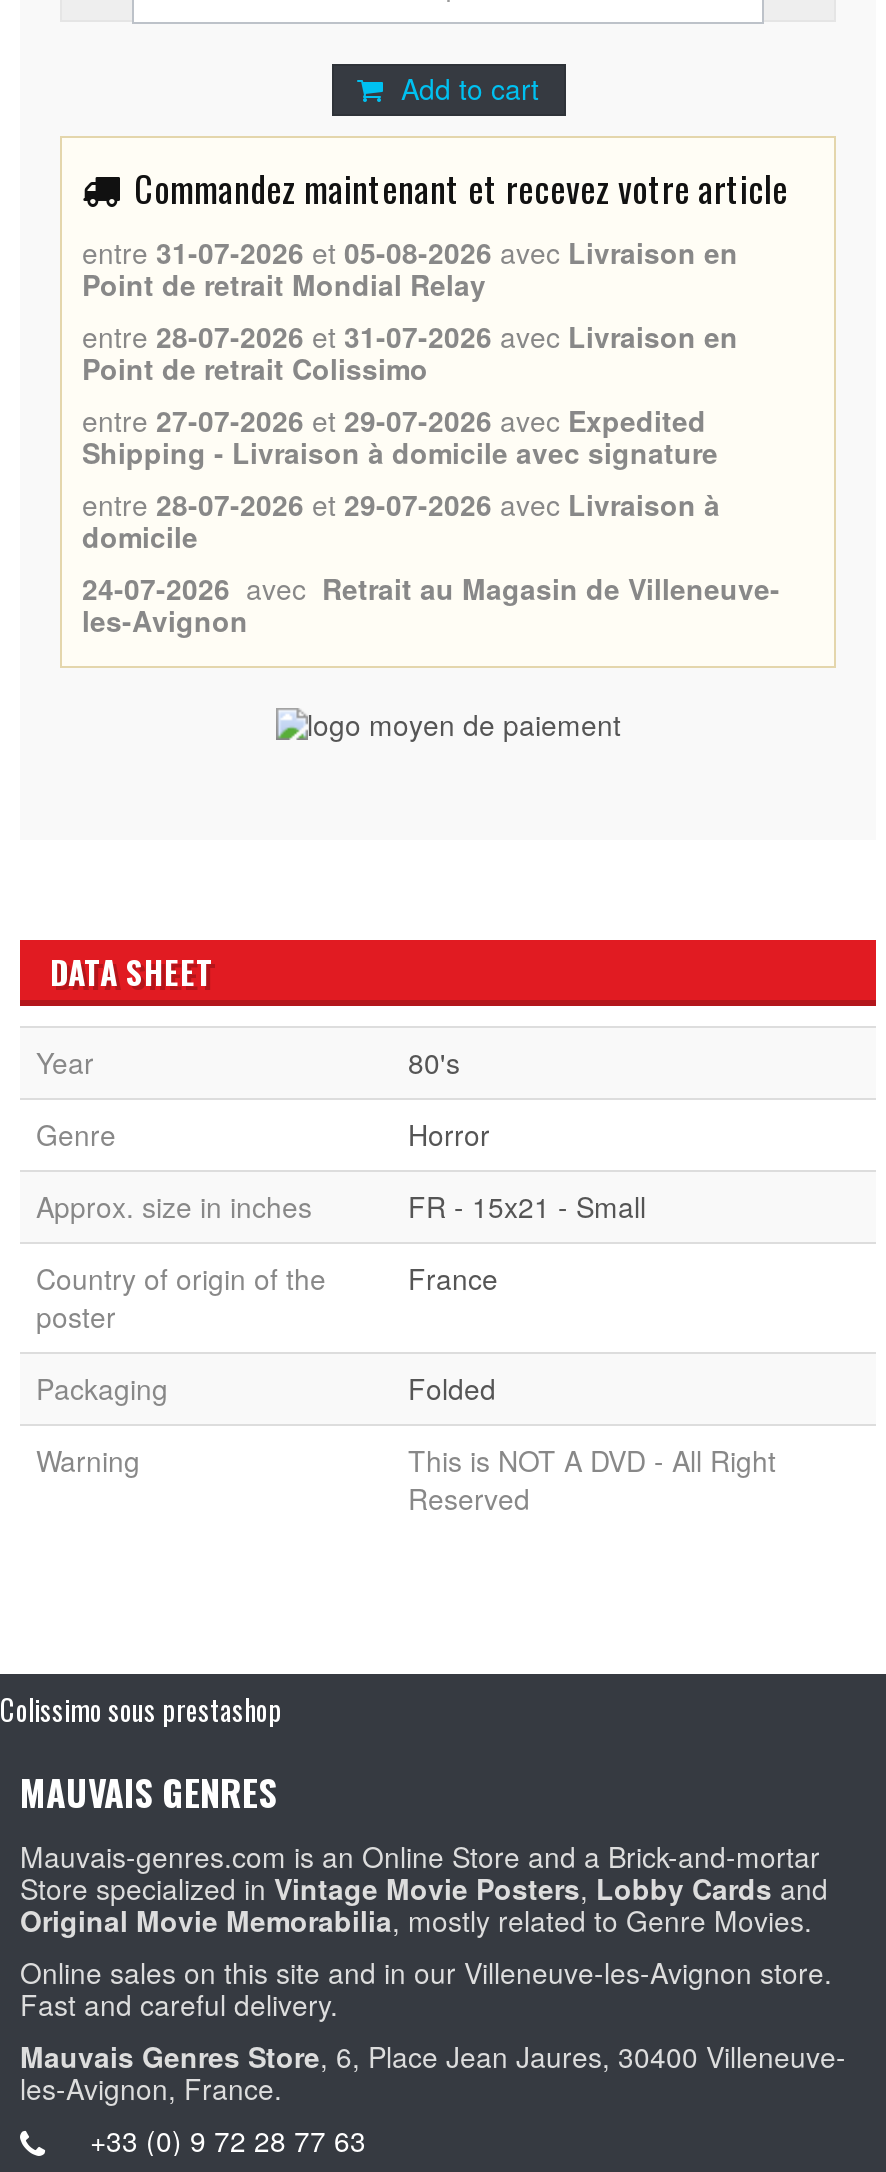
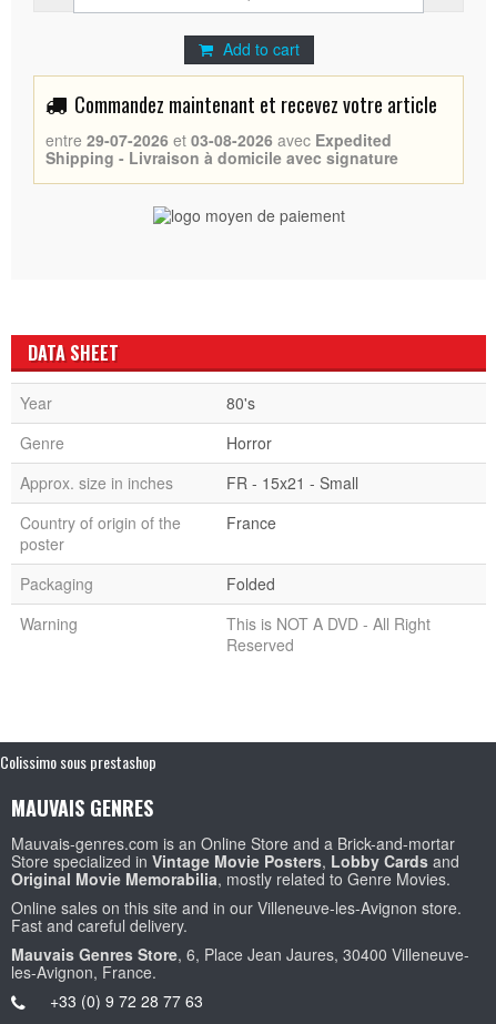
- entre 31-07-2026 et 05-08-2026 avec Livraison en
- Point de retrait Mondial Relay
- entre 28-07-2026 et 31-07-2026 avec Livraison en
- Point de retrait Colissimo
- entre 27-07-2026 et 29-07-2026 avec Expedited
+ entre 29-07-2026 et 03-08-2026 avec Expedited

- entre 28-07-2026 et 29-07-2026 avec Livraison à
- domicile
- 24-07-2026 avec Retrait au Magasin de Villeneuve-
- les-Avignon
